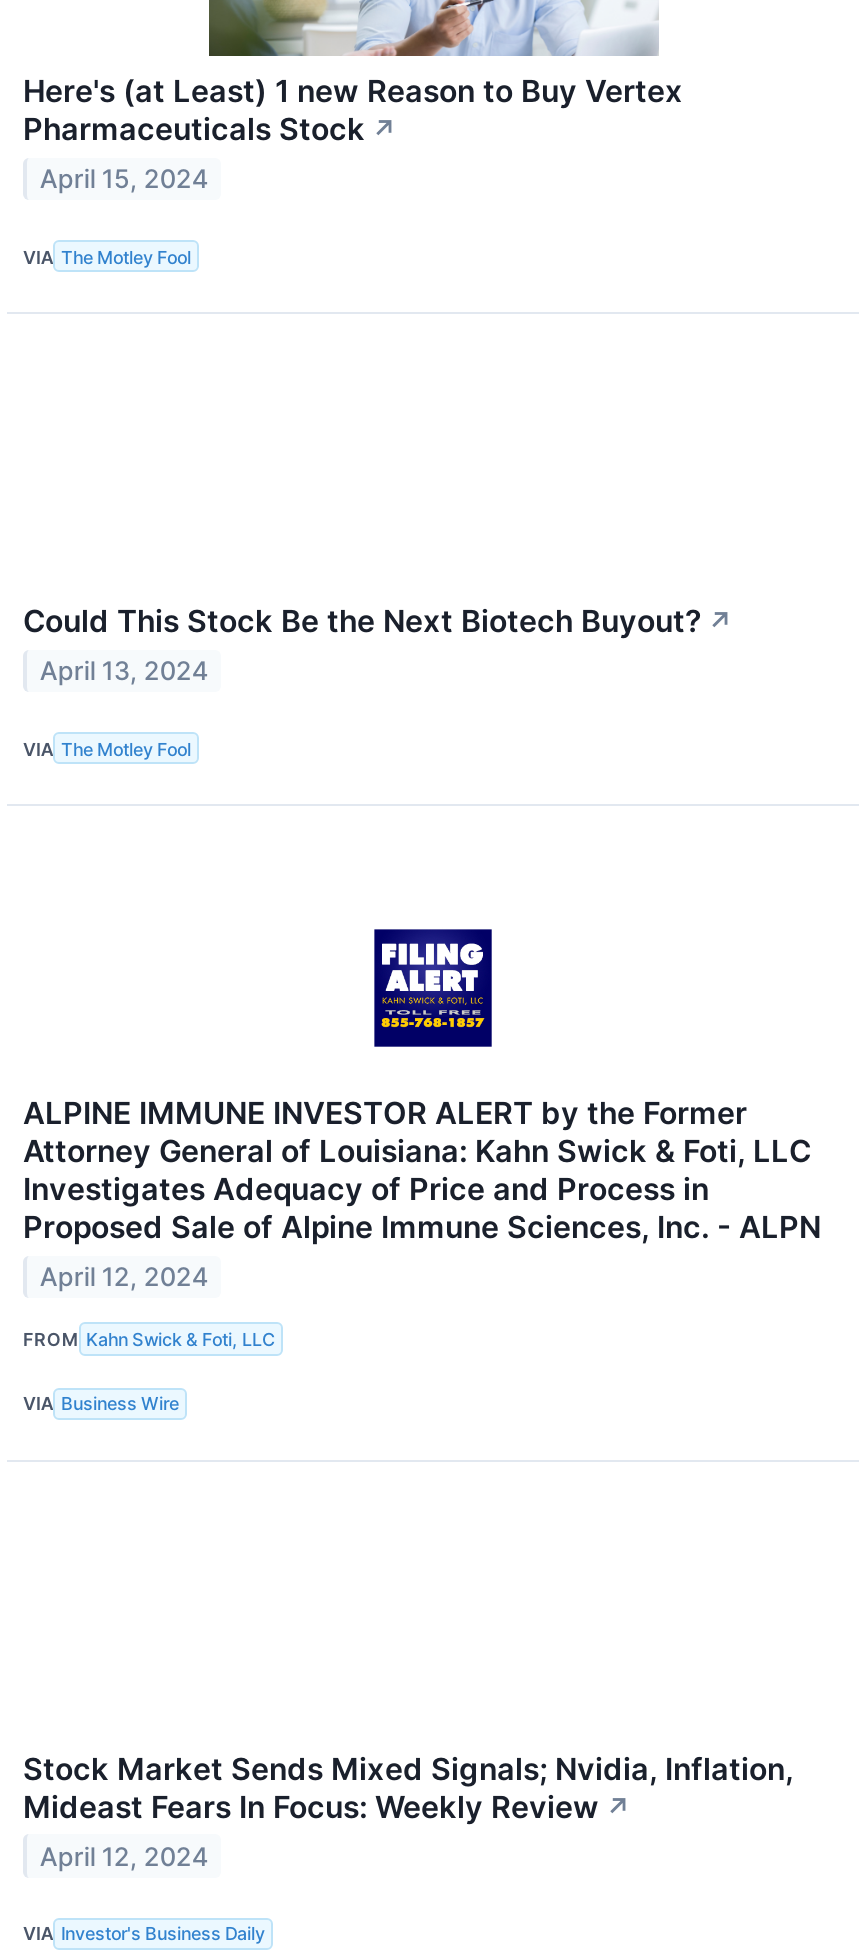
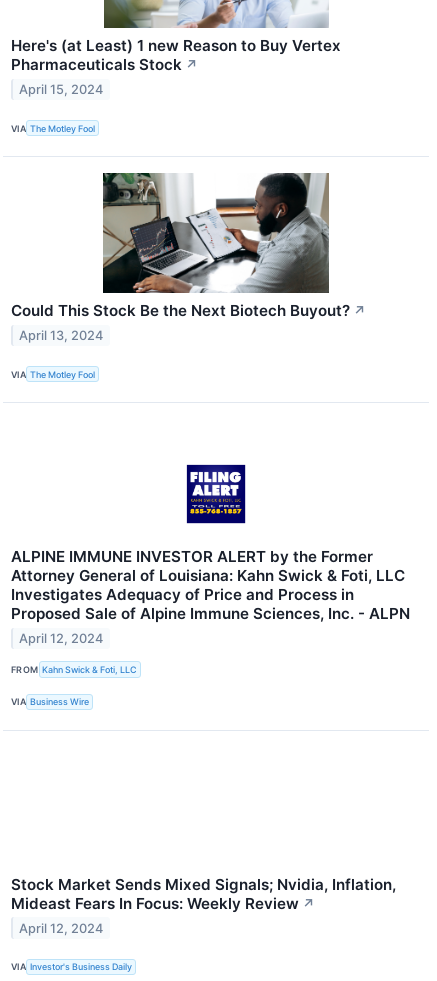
+ [image]
